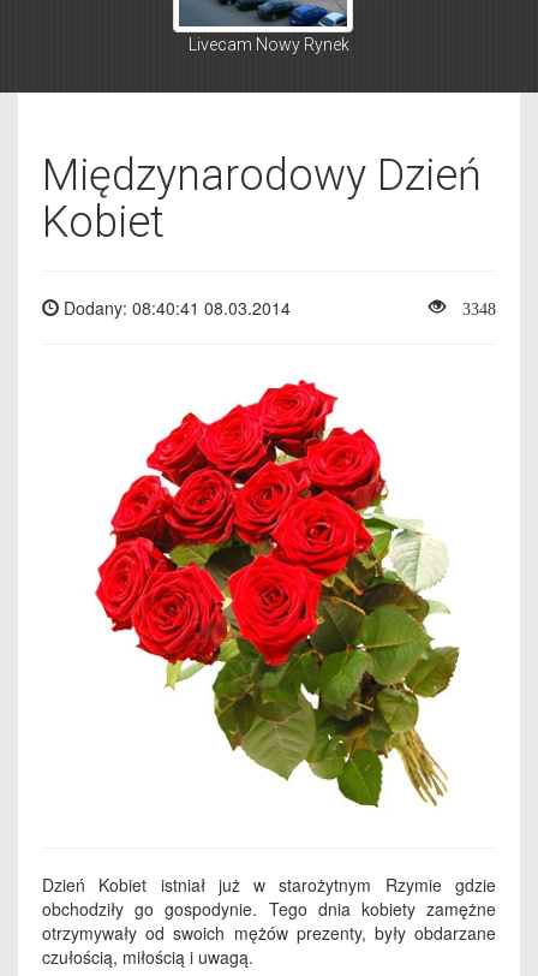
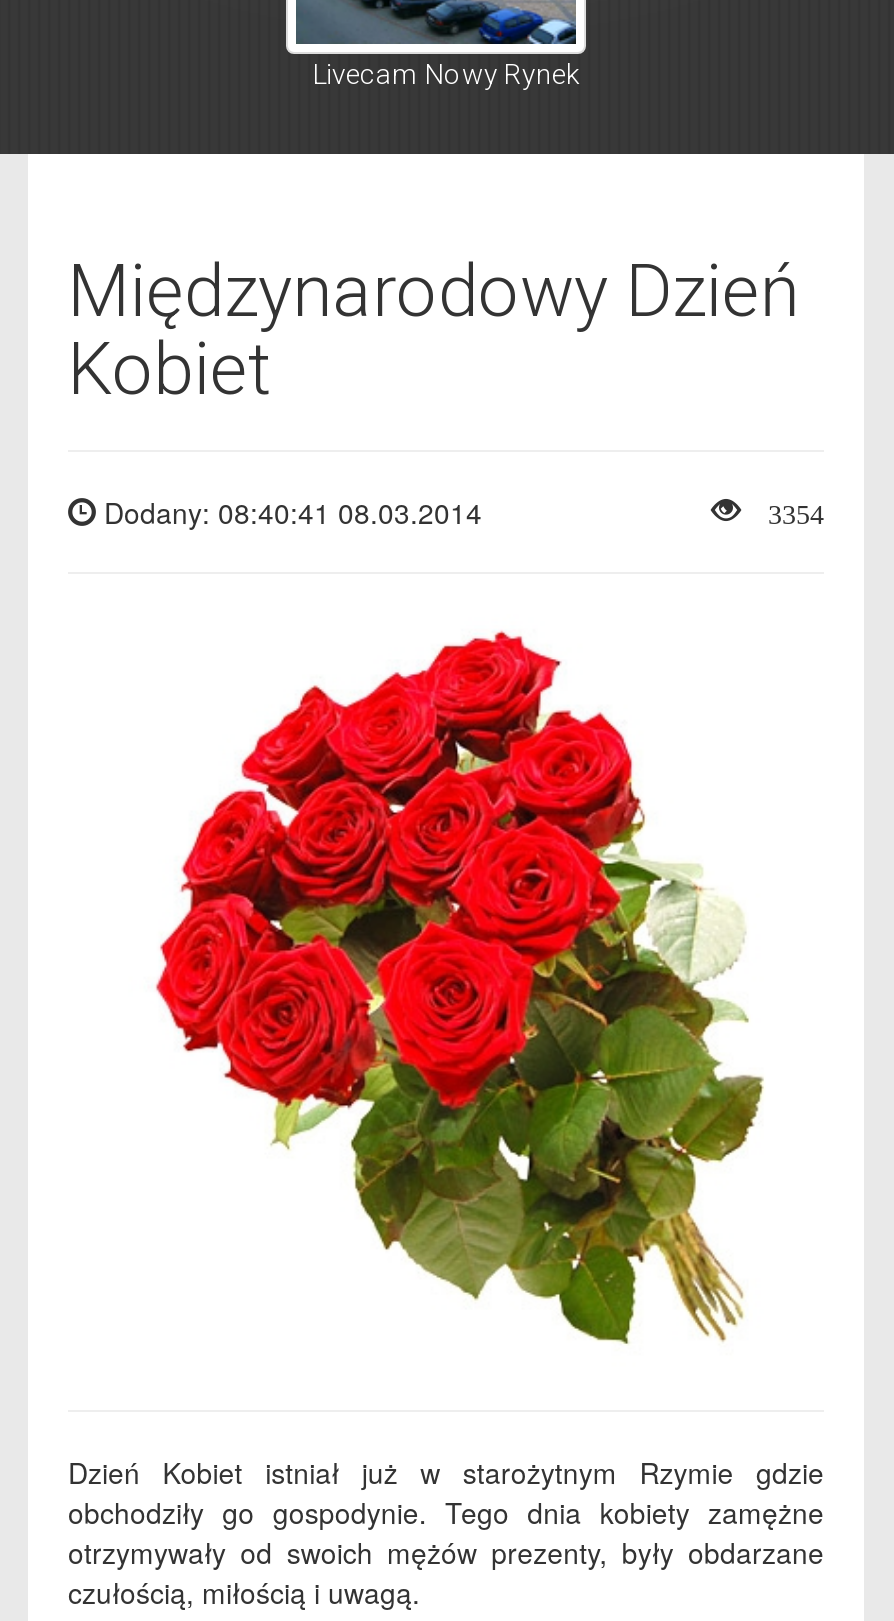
- 3348
+ 3354
